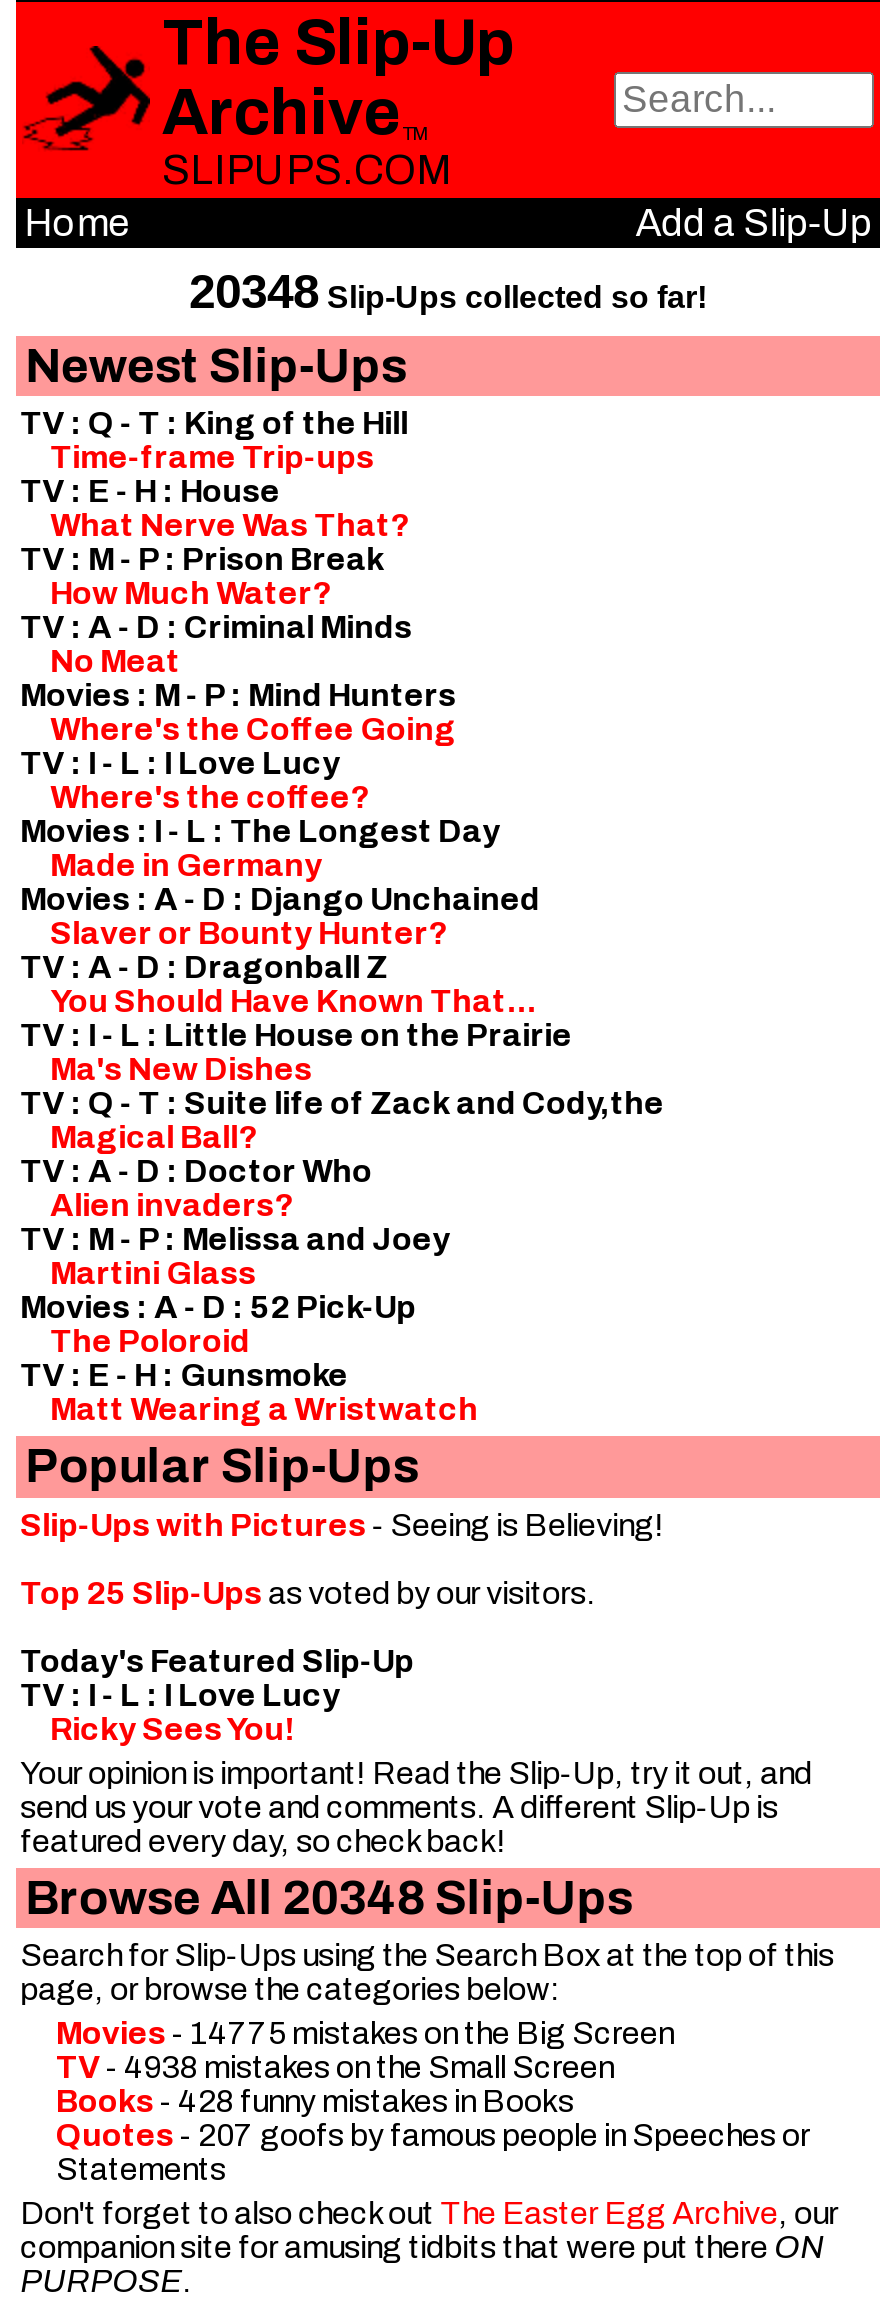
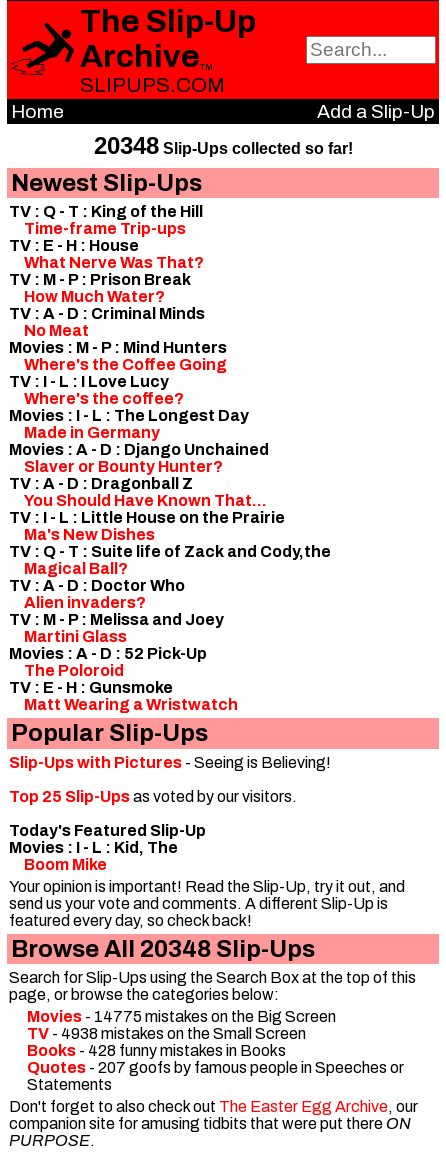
- TV: I - L: I Love Lucy
- Ricky Sees You!
+ Movies: I - L: Kid, The
+ Boom Mike
